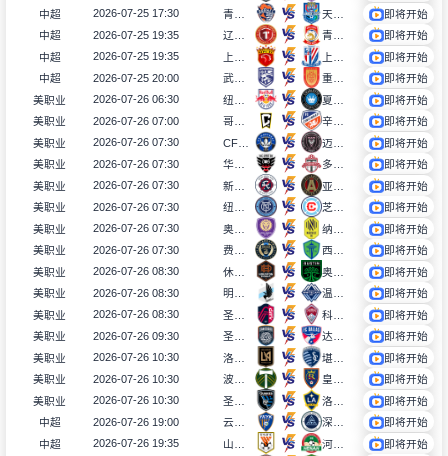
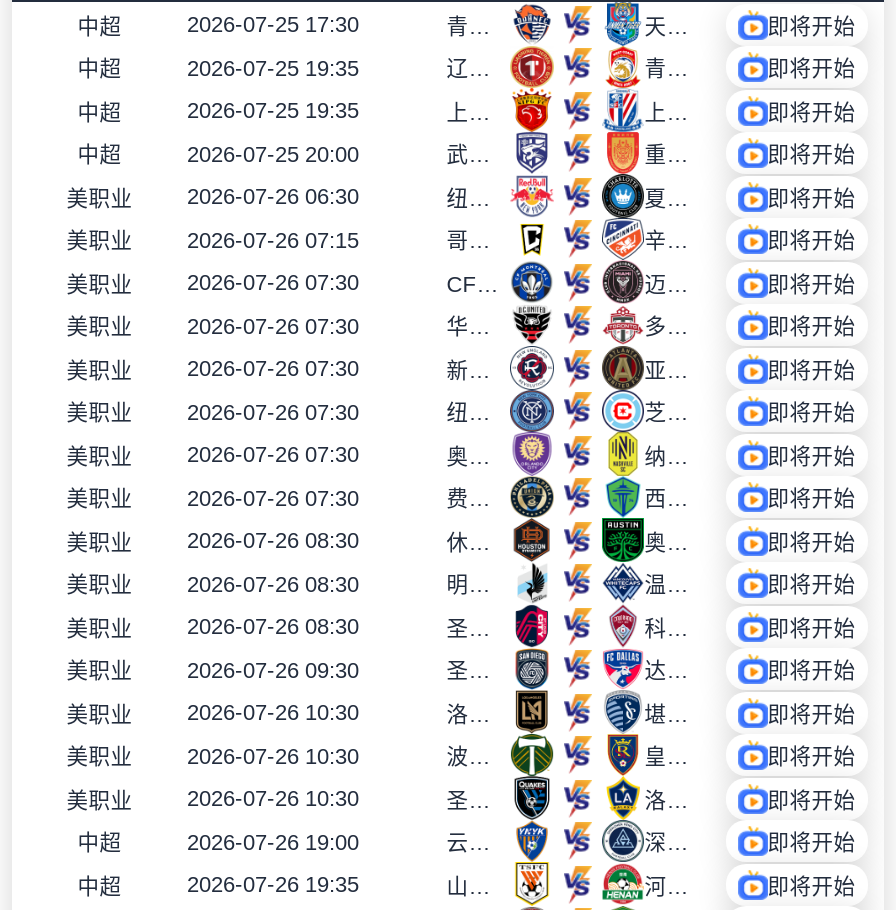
- 2026-07-26 07:00
+ 2026-07-26 07:15
